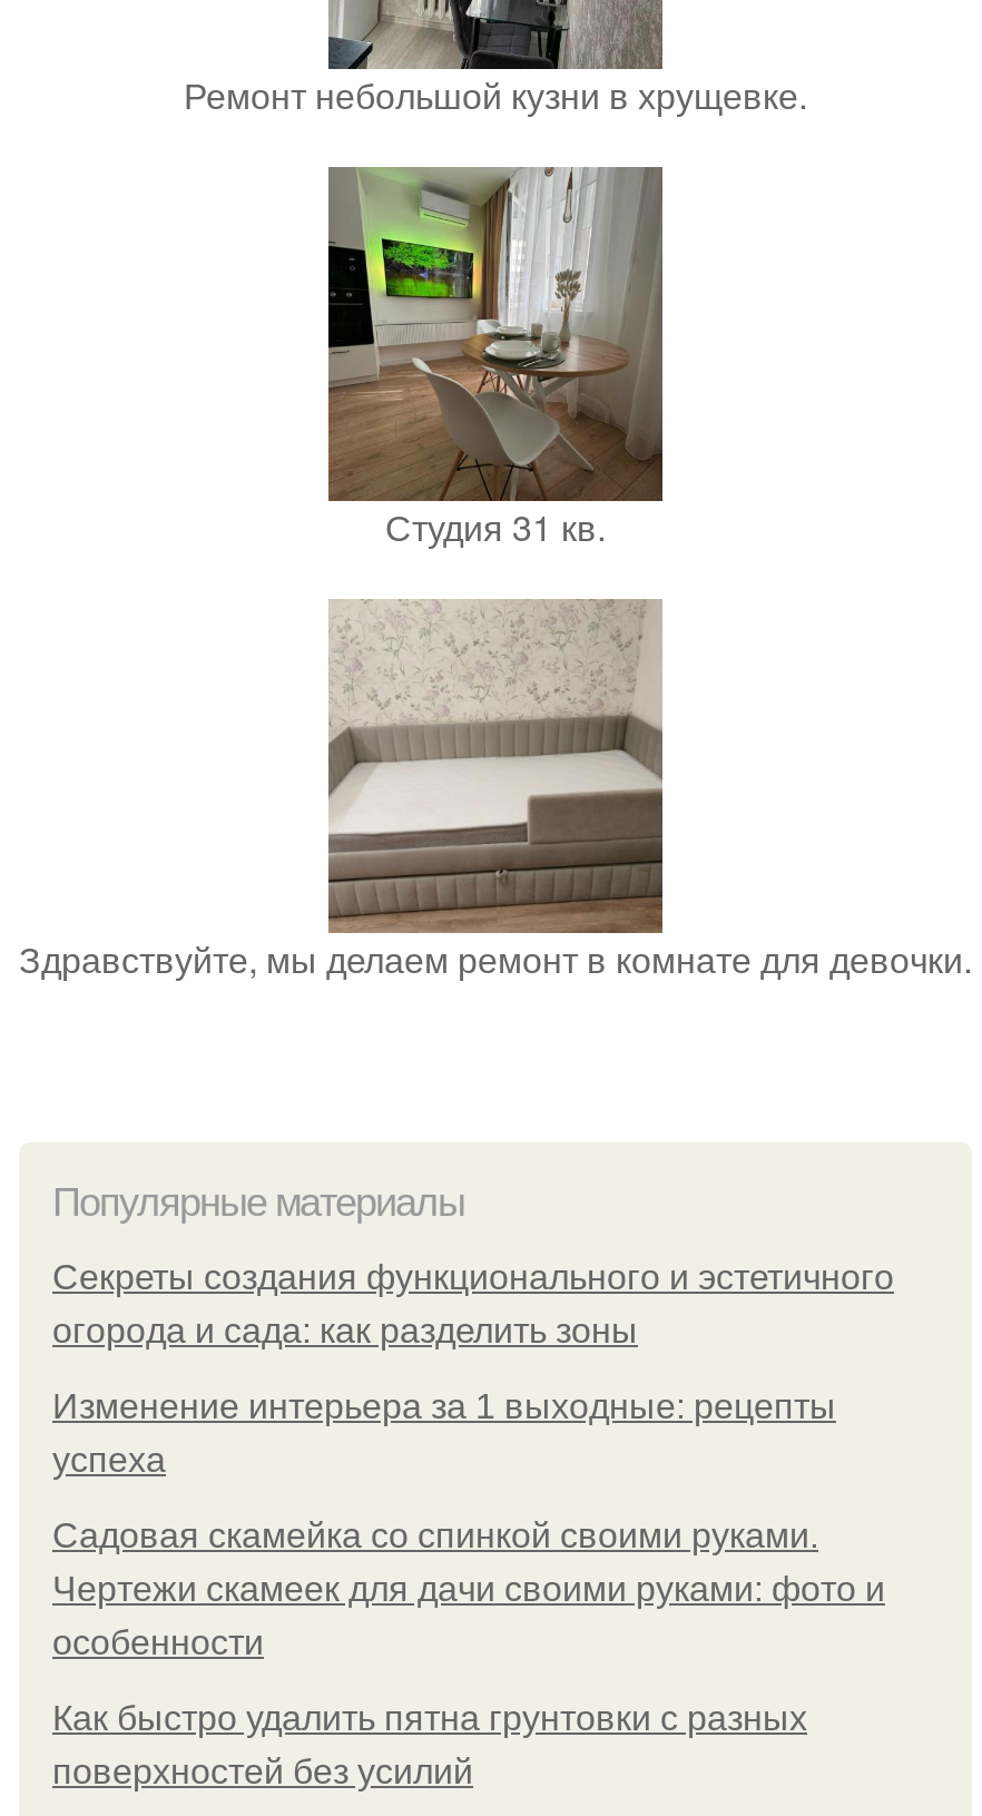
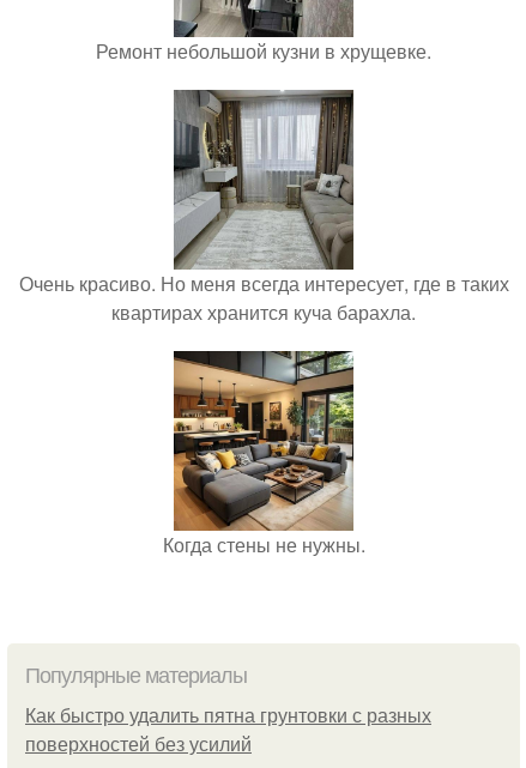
- [image]
- Студия 31 кв.
+ [image]
+ Очень красиво. Но меня всегда интересует, где в таких
+ квартирах хранится куча барахла.

- [image]
- Здравствуйте, мы делаем ремонт в комнате для девочки.
+ [image]
+ Когда стены не нужны.

moved down: Популярные материалы

- Секреты создания функционального и эстетичного
- огорода и сада: как разделить зоны
- Изменение интерьера за 1 выходные: рецепты
- успеха
- Садовая скамейка со спинкой своими руками.
- Чертежи скамеек для дачи своими руками: фото и
- особенности
